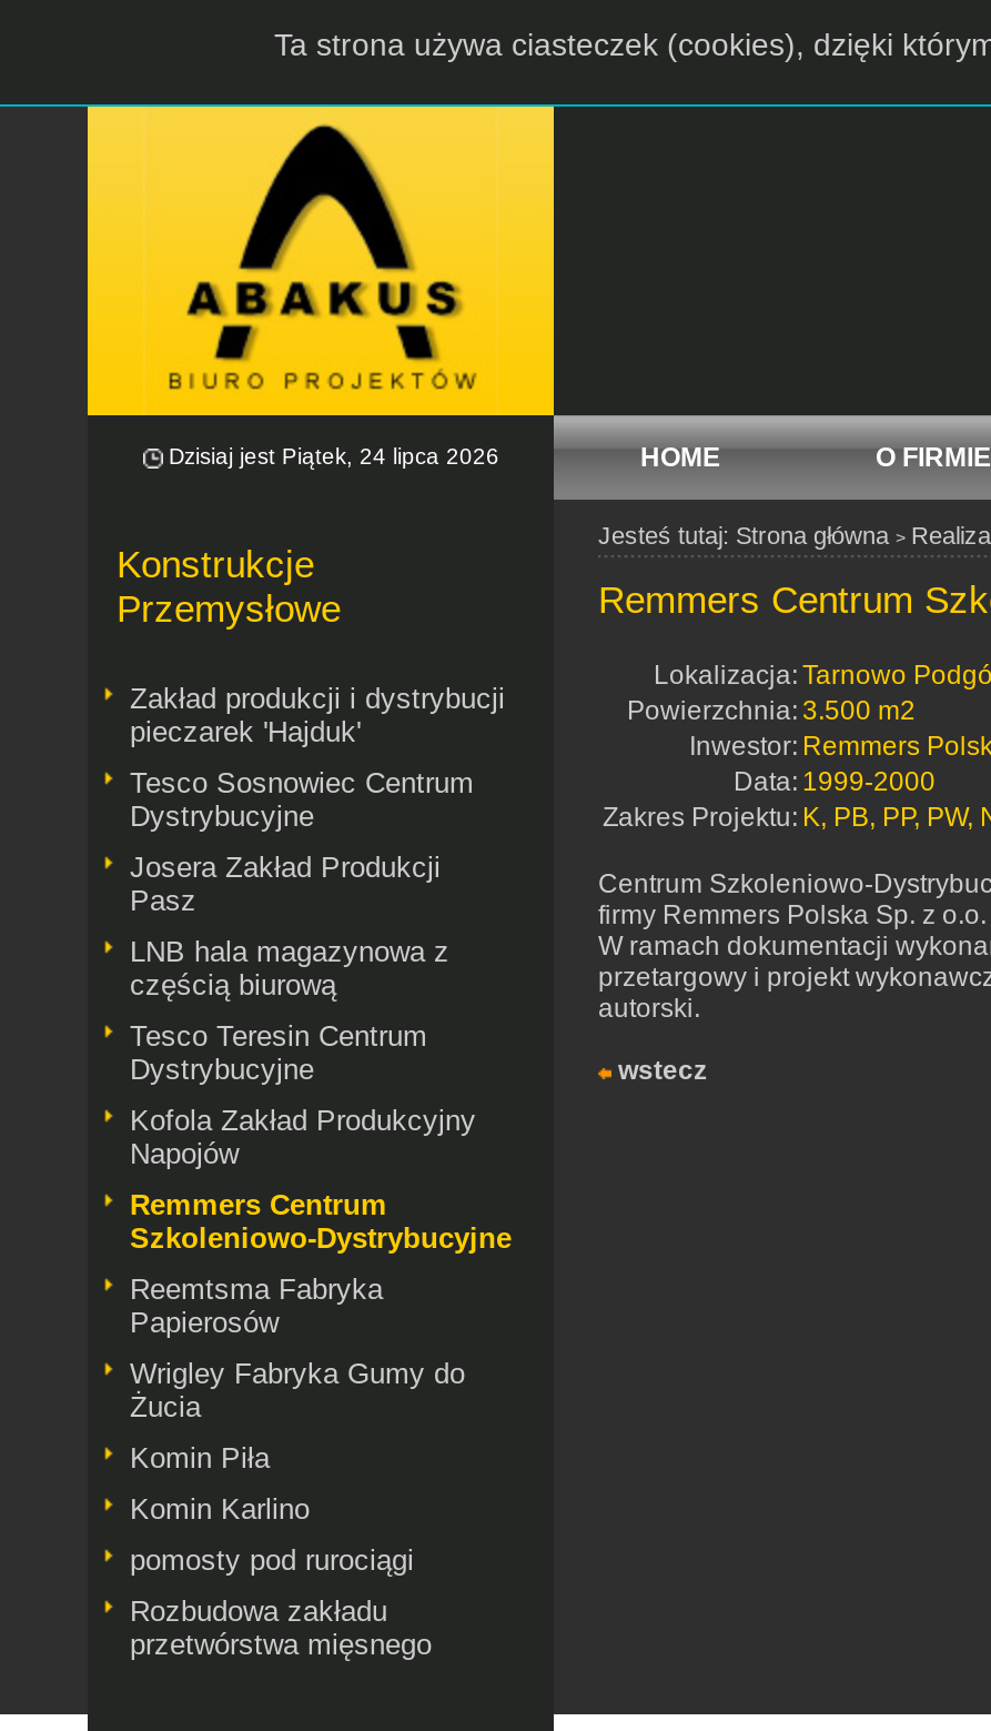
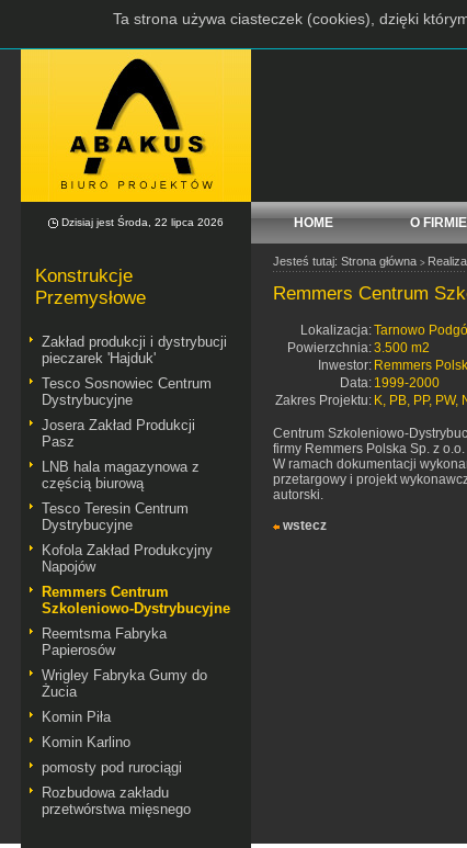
- Dzisiaj jest Piątek, 24 lipca 2026
+ Dzisiaj jest Środa, 22 lipca 2026
